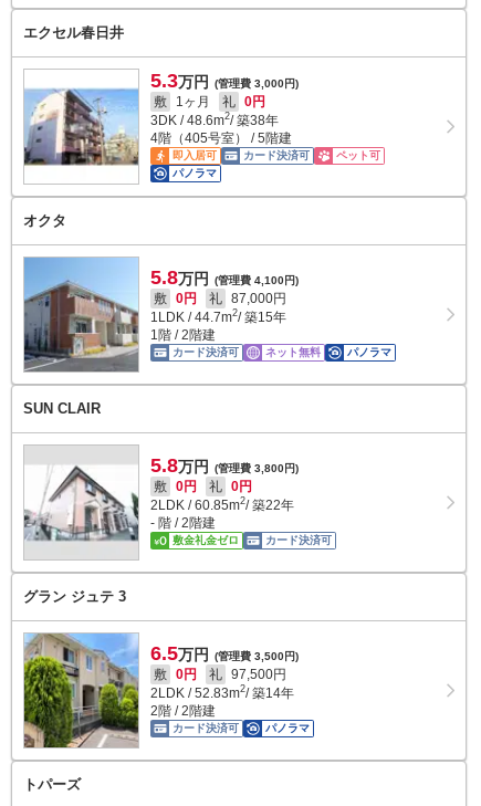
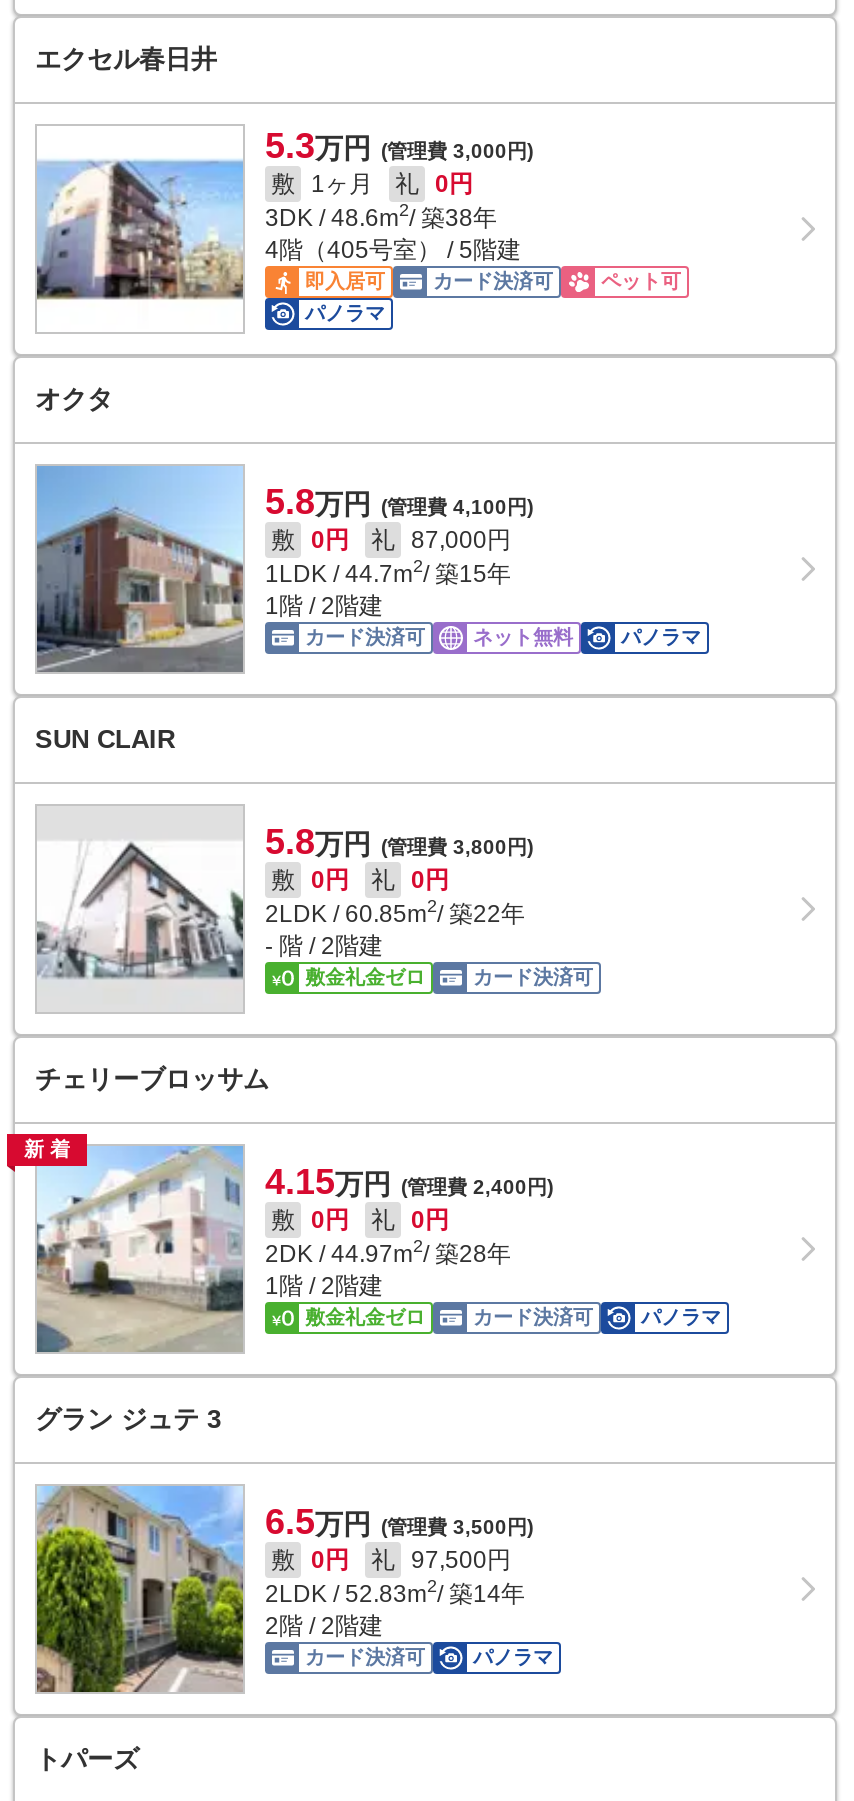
+ [image]
+ チェリーブロッサム
+ 新着
+ 4.15万円 (管理費 2,400円)
+ 敷 0円
+ 礼 0円
+ 2DK /44.97m2 / 築28年
+ 1階 / 2階建
+ 敷金礼金ゼロ
+ カード決済可
+ パノラマ
